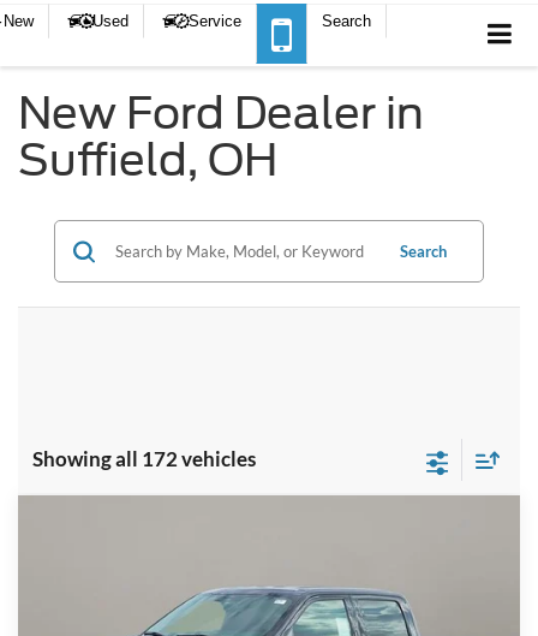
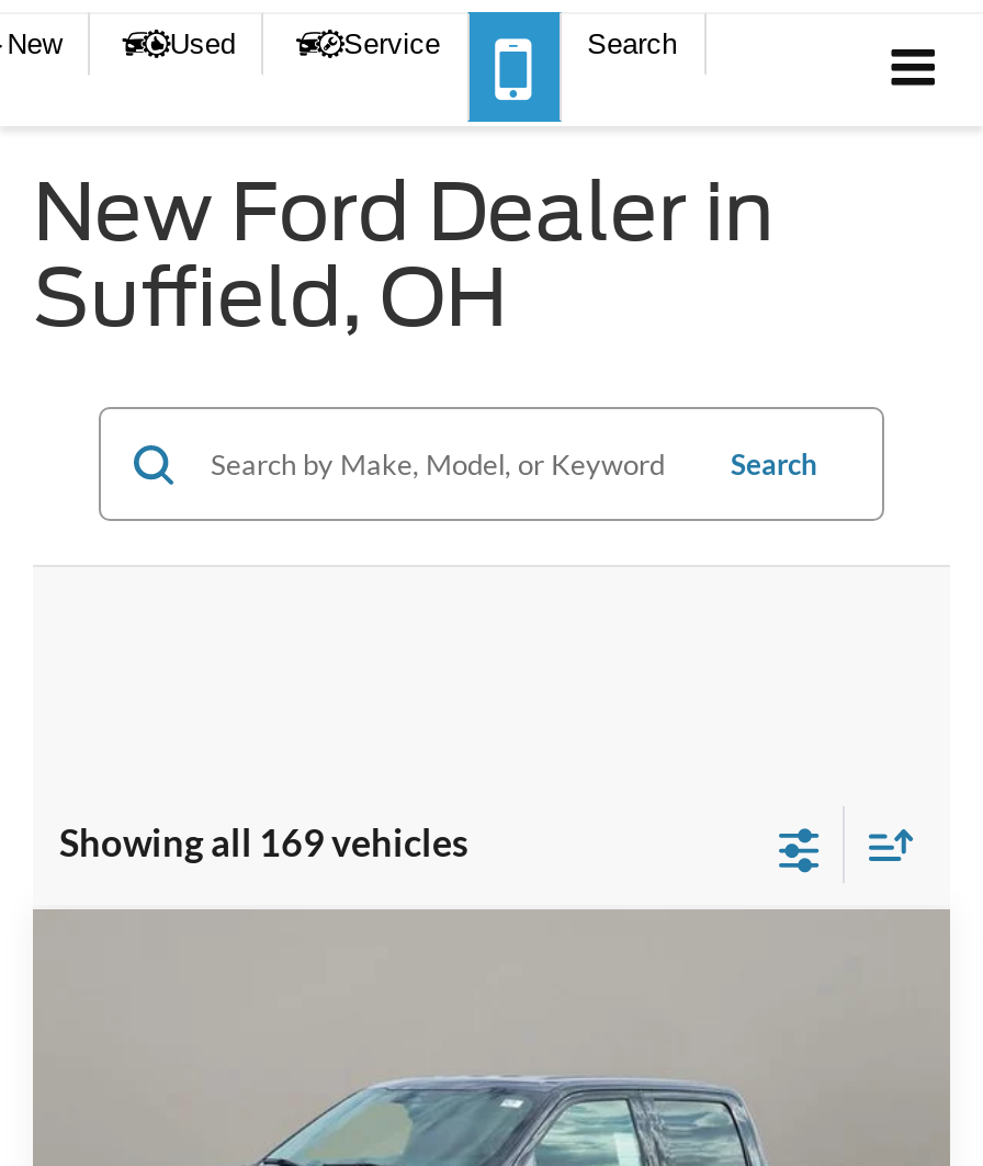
- Showing all 172 vehicles
+ Showing all 169 vehicles
